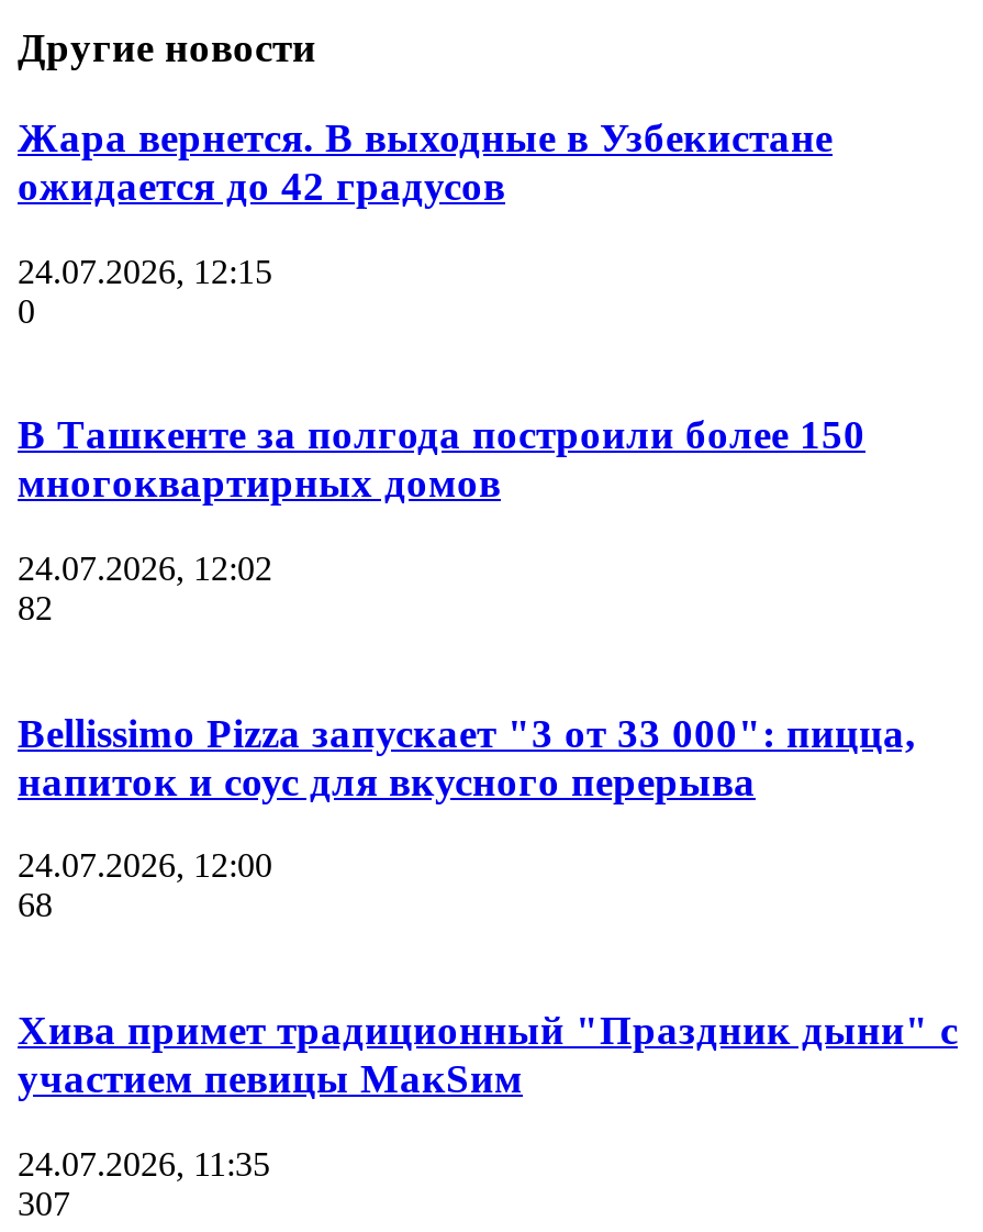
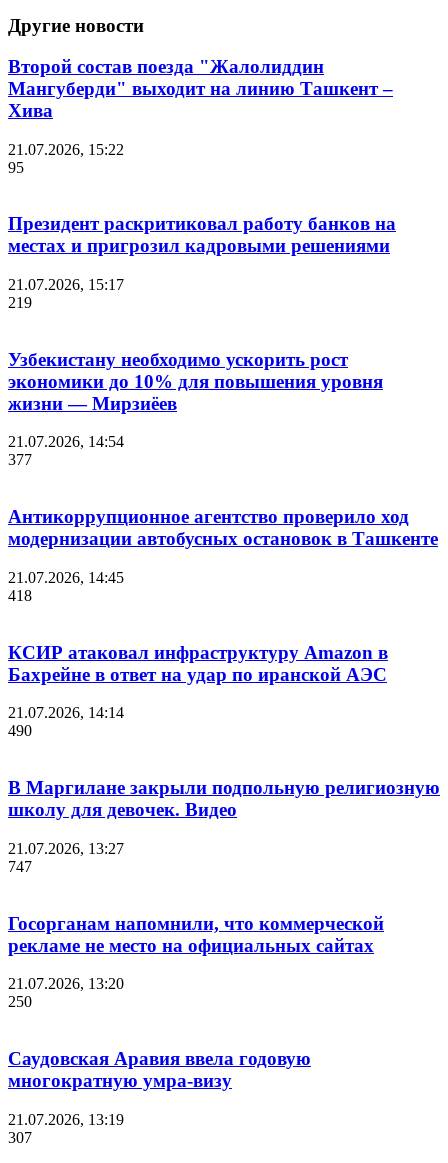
- Жара вернется. В выходные в Узбекистане
- ожидается до 42 градусов
- 24.07.2026, 12:15
- 0
- В Ташкенте за полгода построили более 150
- многоквартирных домов
- 24.07.2026, 12:02
- 82
- Bellissimo Pizza запускает "3 от 33 000": пицца,
- напиток и соус для вкусного перерыва
- 24.07.2026, 12:00
- 68
- Хива примет традиционный "Праздник дыни" с
- участием певицы МакSим
- 24.07.2026, 11:35
+ Второй состав поезда "Жалолиддин
+ Мангуберди" выходит на линию Ташкент –
+ Хива
+ 21.07.2026, 15:22
+ 95
+ Президент раскритиковал работу банков на
+ местах и пригрозил кадровыми решениями
+ 21.07.2026, 15:17
+ 219
+ Узбекистану необходимо ускорить рост
+ экономики до 10% для повышения уровня
+ жизни — Мирзиёев
+ 21.07.2026, 14:54
+ 377
+ Антикоррупционное агентство проверило ход
+ модернизации автобусных остановок в Ташкенте
+ 21.07.2026, 14:45
+ 418
+ КСИР атаковал инфраструктуру Amazon в
+ Бахрейне в ответ на удар по иранской АЭС
+ 21.07.2026, 14:14
+ 490
+ В Маргилане закрыли подпольную религиозную
+ школу для девочек. Видео
+ 21.07.2026, 13:27
+ 747
+ Госорганам напомнили, что коммерческой
+ рекламе не место на официальных сайтах
+ 21.07.2026, 13:20
+ 250
+ Саудовская Аравия ввела годовую
+ многократную умра-визу
+ 21.07.2026, 13:19
